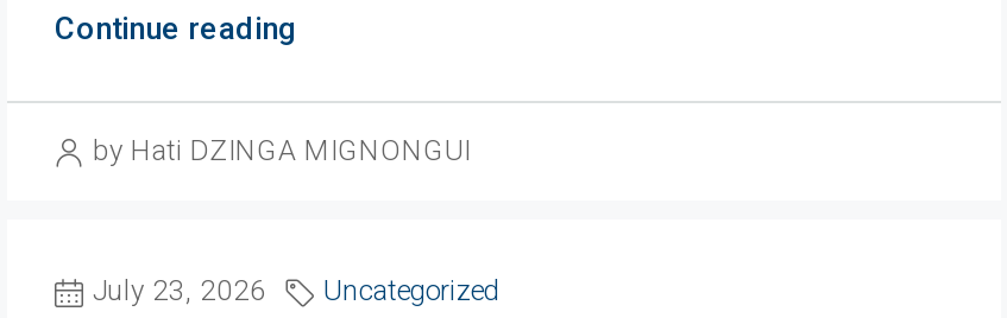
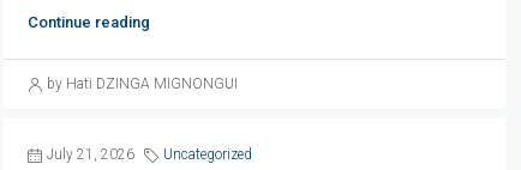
- July 23, 2026 Uncategorized
+ July 21, 2026 Uncategorized
